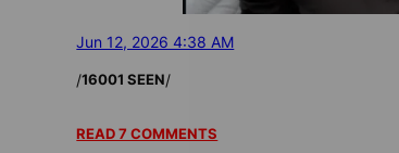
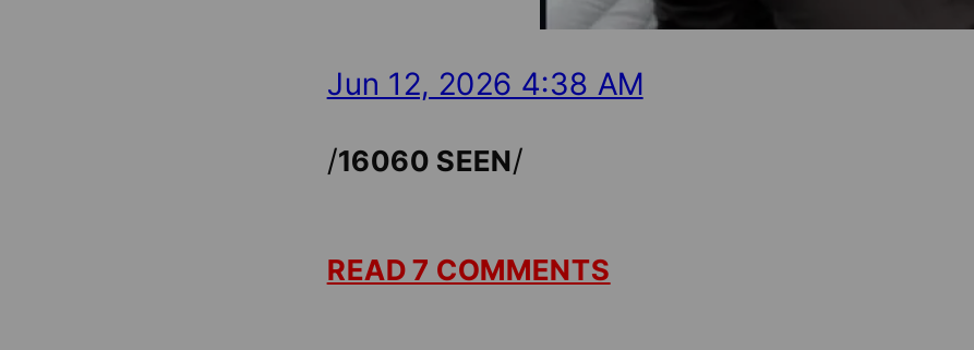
- /16001 SEEN/
+ /16060 SEEN/
